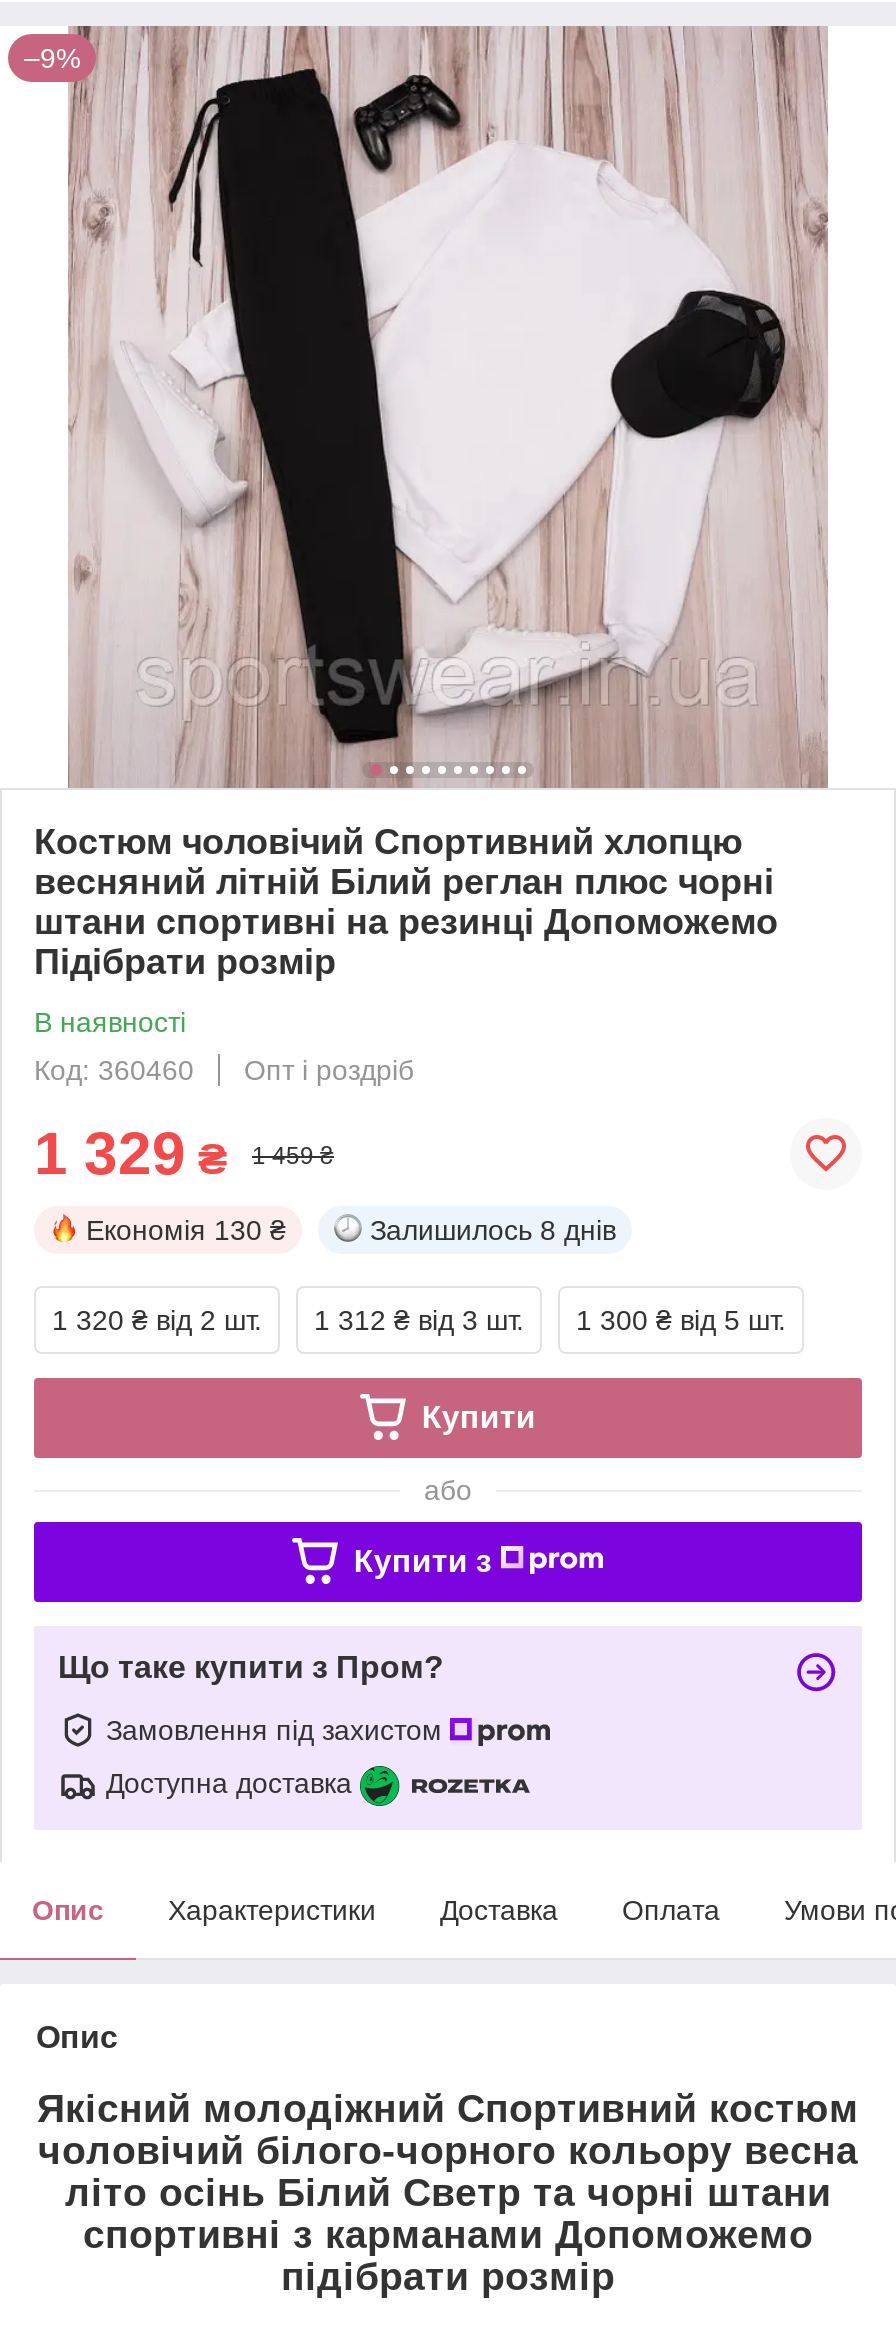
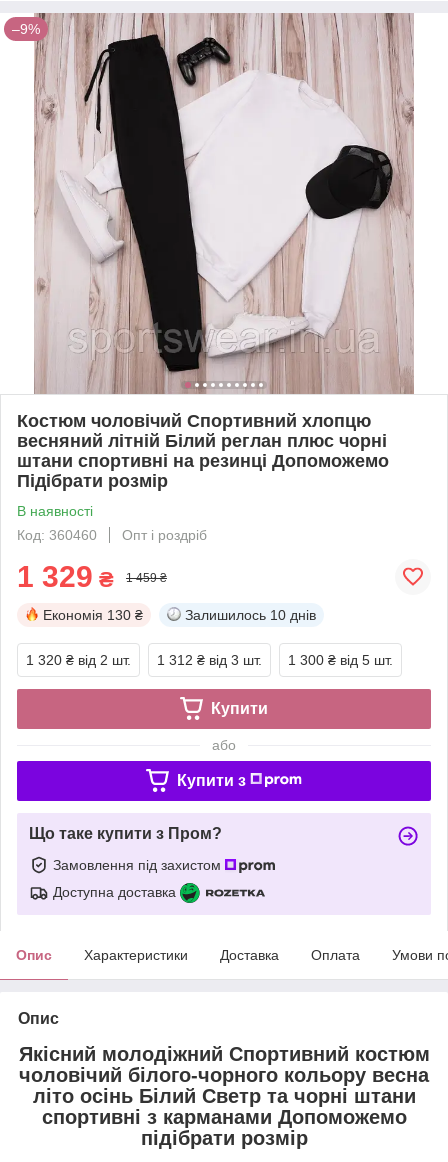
- Залишилось 8 днів
+ Залишилось 10 днів
